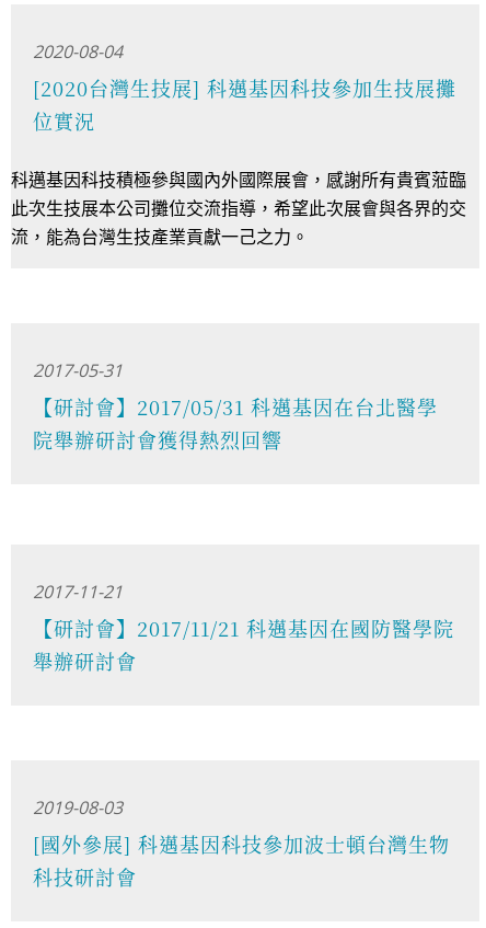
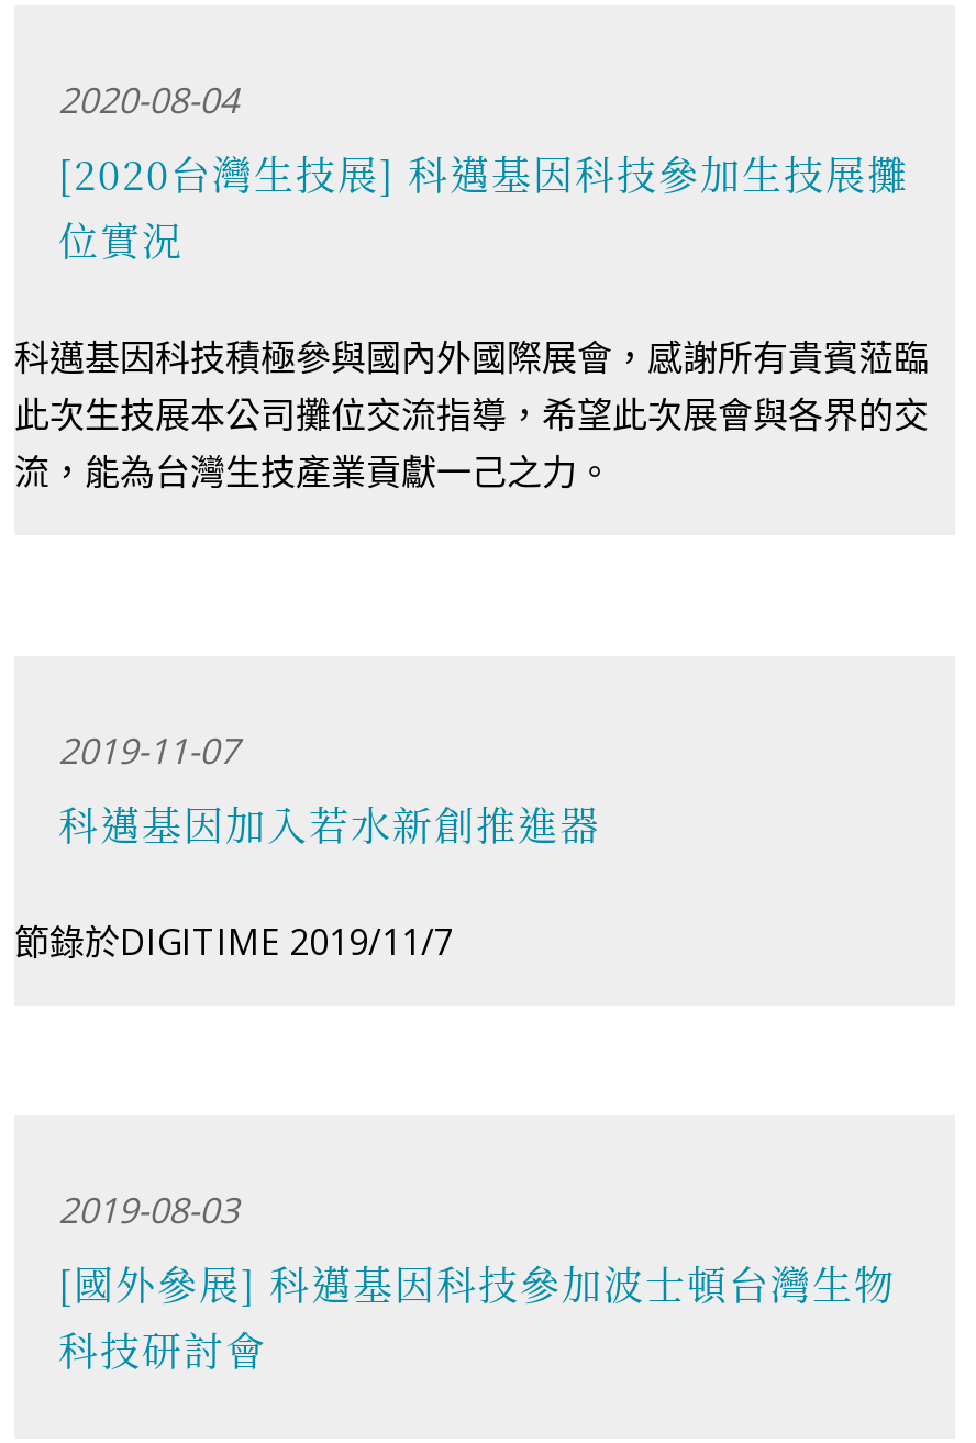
- 2017-05-31
- 【研討會】2017/05/31 科邁基因在台北醫學
- 院舉辦研討會獲得熱烈回響
+ 2019-11-07
+ 科邁基因加入若水新創推進器

- 2017-11-21
- 【研討會】2017/11/21 科邁基因在國防醫學院
- 舉辦研討會
+ 節錄於DIGITIME 2019/11/7
